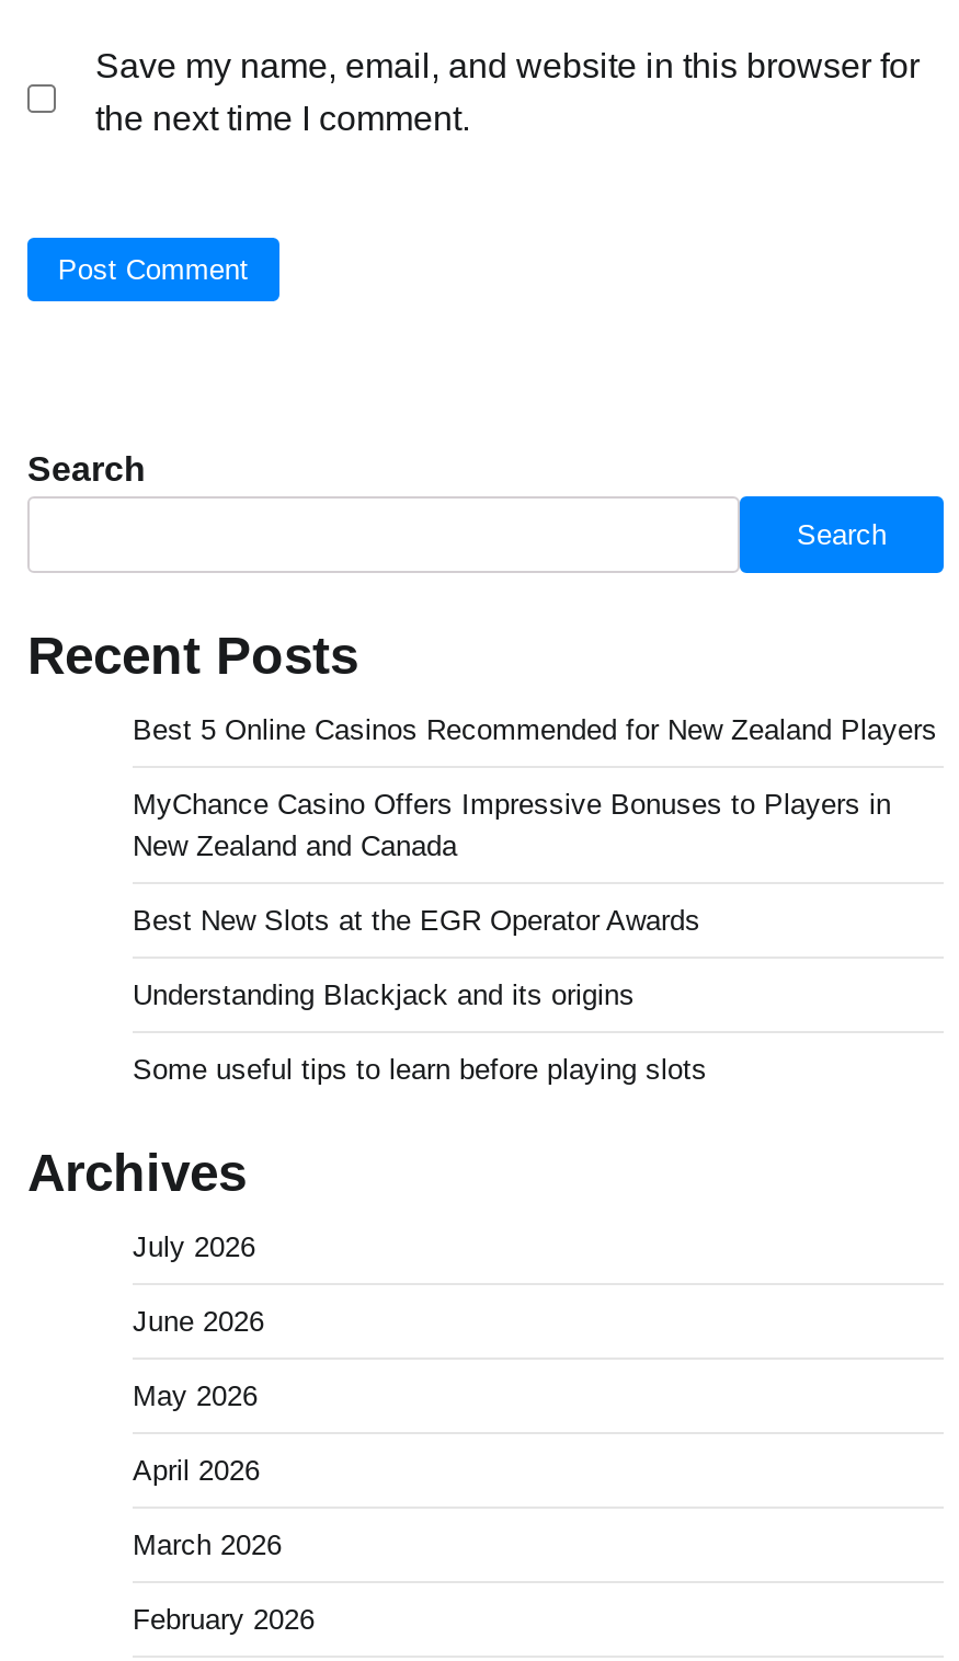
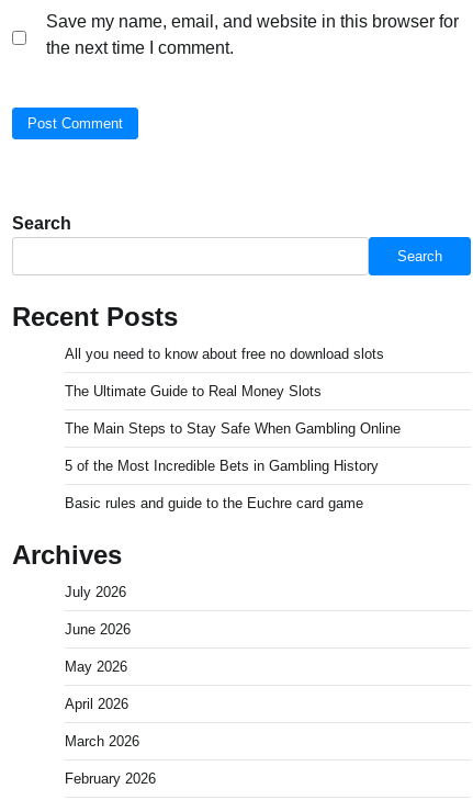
- Best 5 Online Casinos Recommended for New Zealand Players
+ All you need to know about free no download slots

- MyChance Casino Offers Impressive Bonuses to Players in
- New Zealand and Canada
+ The Ultimate Guide to Real Money Slots

- Best New Slots at the EGR Operator Awards
+ The Main Steps to Stay Safe When Gambling Online

- Understanding Blackjack and its origins
+ 5 of the Most Incredible Bets in Gambling History

- Some useful tips to learn before playing slots
+ Basic rules and guide to the Euchre card game
